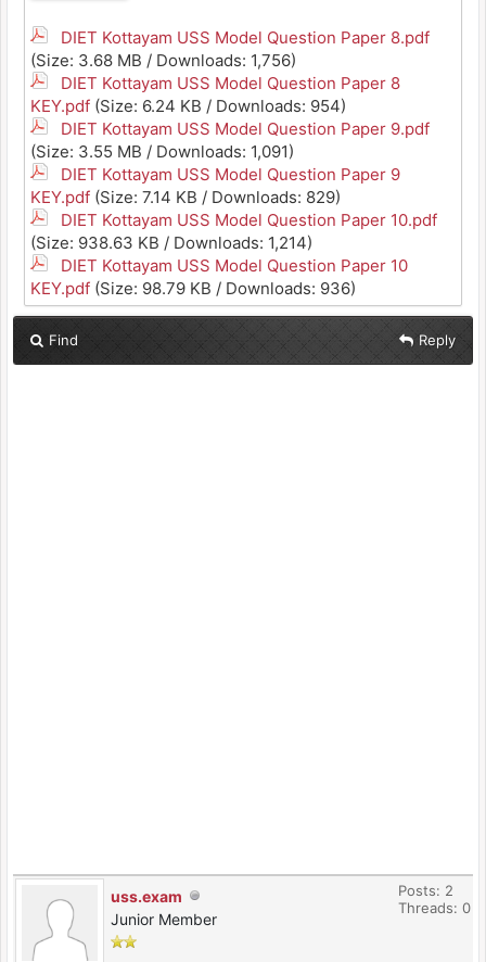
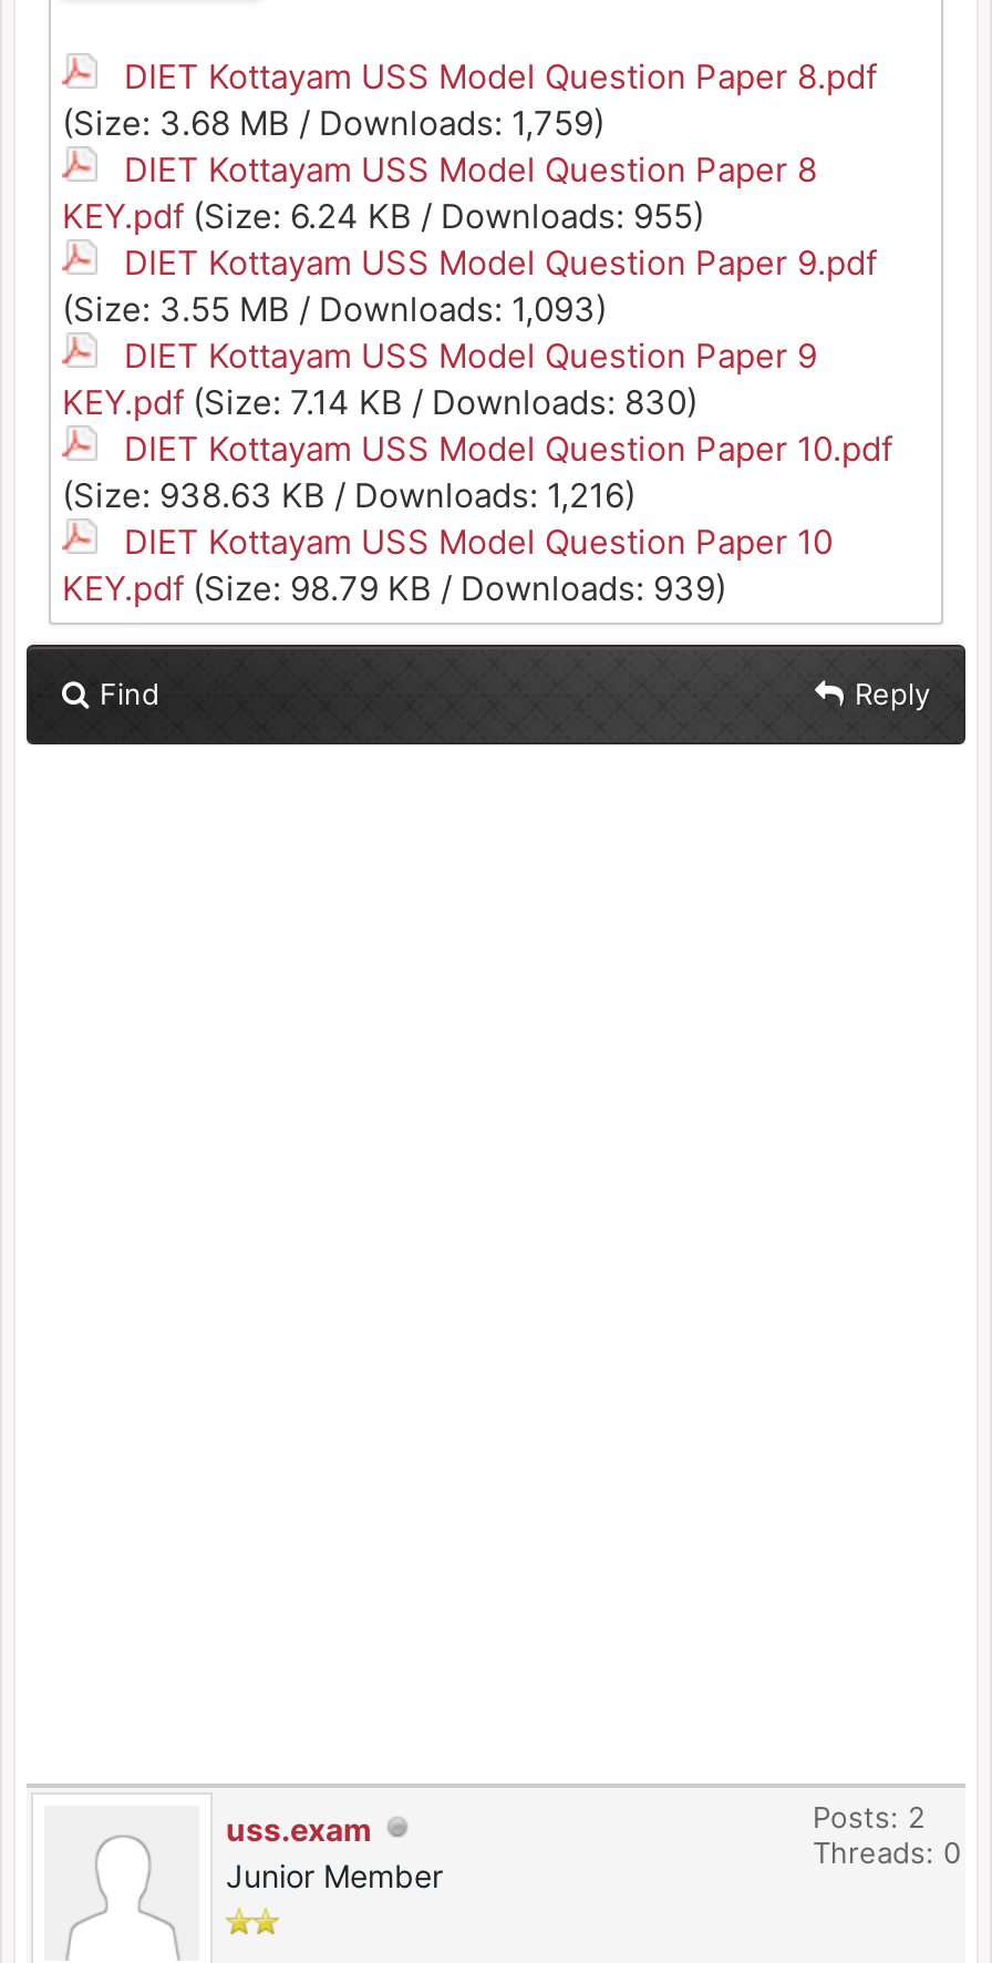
- (Size: 3.68 MB / Downloads: 1,756)
+ (Size: 3.68 MB / Downloads: 1,759)

- KEY.pdf (Size: 6.24 KB / Downloads: 954)
+ KEY.pdf (Size: 6.24 KB / Downloads: 955)

- (Size: 3.55 MB / Downloads: 1,091)
+ (Size: 3.55 MB / Downloads: 1,093)

- KEY.pdf (Size: 7.14 KB / Downloads: 829)
+ KEY.pdf (Size: 7.14 KB / Downloads: 830)

- (Size: 938.63 KB / Downloads: 1,214)
+ (Size: 938.63 KB / Downloads: 1,216)

- KEY.pdf (Size: 98.79 KB / Downloads: 936)
+ KEY.pdf (Size: 98.79 KB / Downloads: 939)
